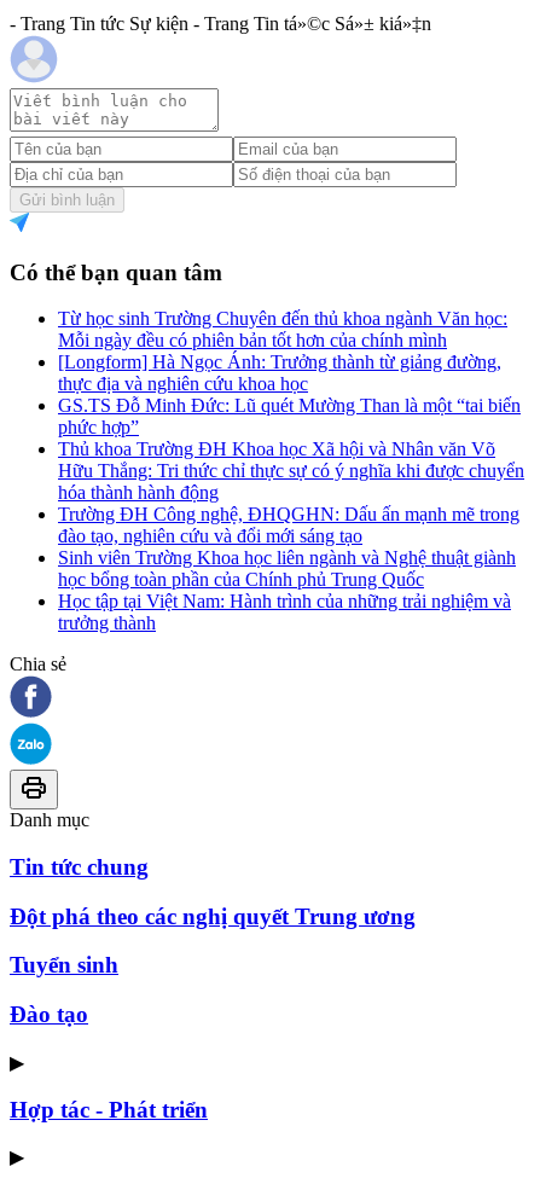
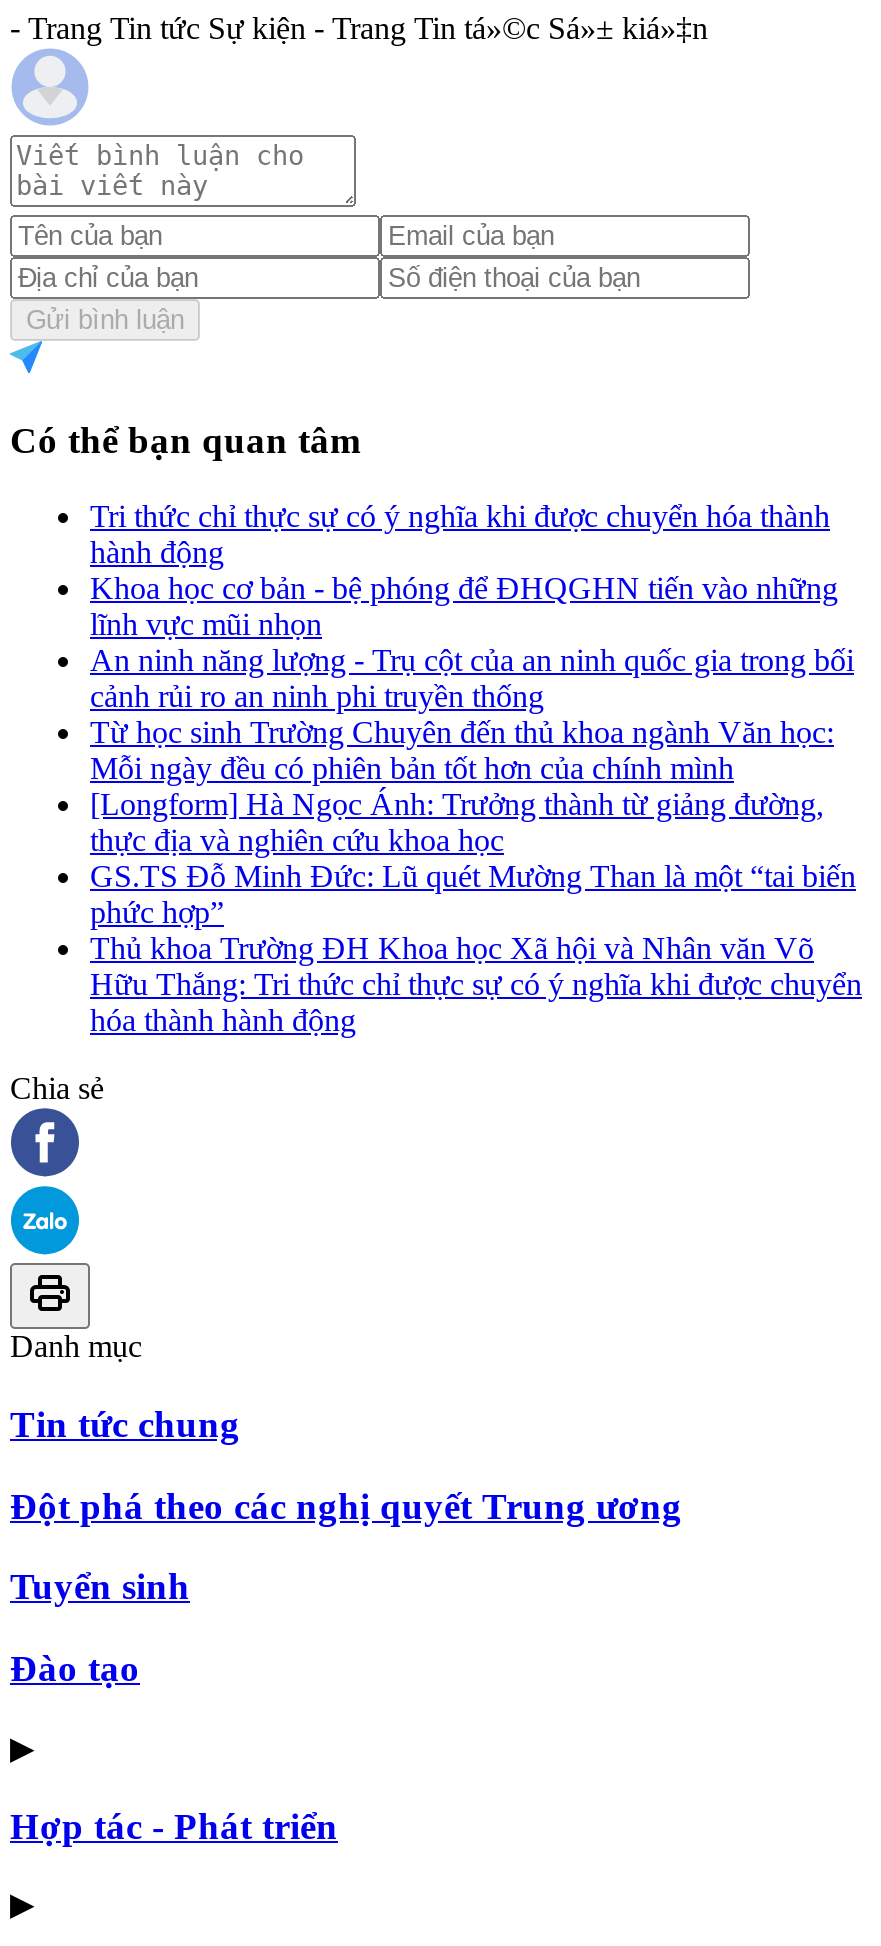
+ Tri thức chỉ thực sự có ý nghĩa khi được chuyển hóa thành
+ hành động
+ Khoa học cơ bản - bệ phóng để ĐHQGHN tiến vào những
+ lĩnh vực mũi nhọn
+ An ninh năng lượng - Trụ cột của an ninh quốc gia trong bối
+ cảnh rủi ro an ninh phi truyền thống

moved down: Từ học sinh Trường Chuyên đến thủ khoa ngành Văn học: | Mỗi ngày đều có phiên bản tốt hơn của chính mình | [Longform] Hà Ngọc Ánh: Trưởng thành từ giảng đường, | ... | Hữu Thắng: Tri thức chỉ thực sự có ý nghĩa khi được chuyển | hóa thành hành động

- Trường ĐH Công nghệ, ĐHQGHN: Dấu ấn mạnh mẽ trong
- đào tạo, nghiên cứu và đổi mới sáng tạo
- Sinh viên Trường Khoa học liên ngành và Nghệ thuật giành
- học bổng toàn phần của Chính phủ Trung Quốc
- Học tập tại Việt Nam: Hành trình của những trải nghiệm và
- trưởng thành
